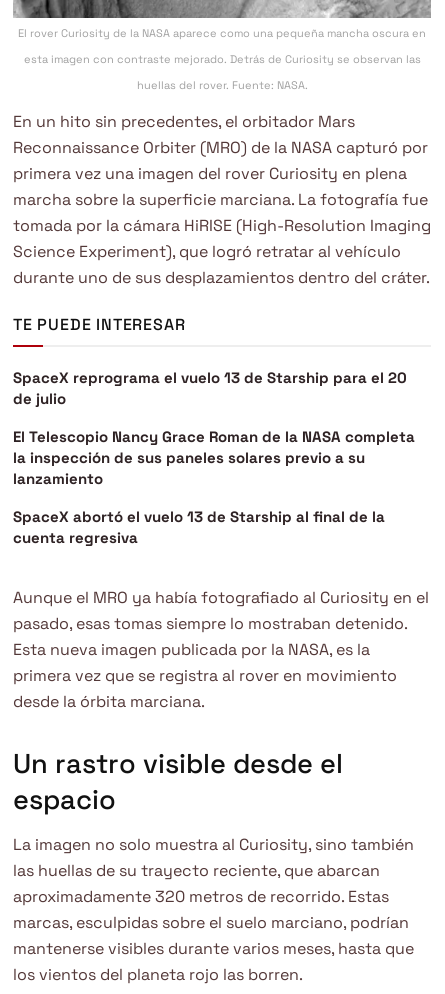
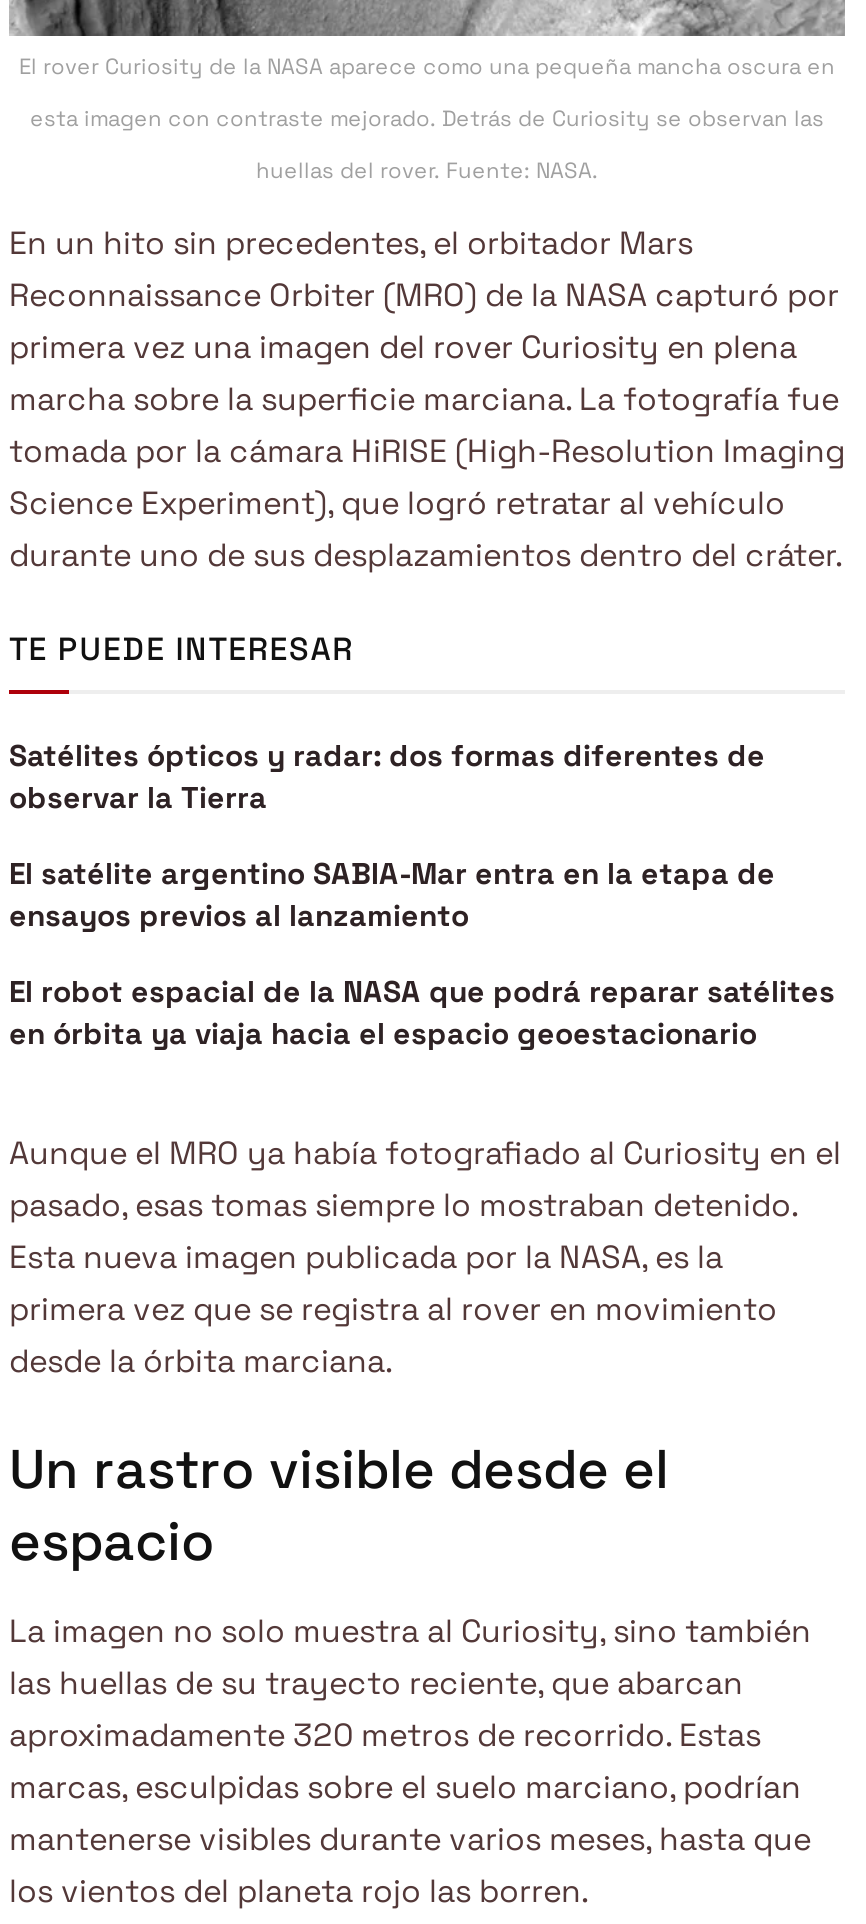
- SpaceX reprograma el vuelo 13 de Starship para el 20
- de julio
+ Satélites ópticos y radar: dos formas diferentes de
+ observar la Tierra

- El Telescopio Nancy Grace Roman de la NASA completa
- la inspección de sus paneles solares previo a su
- lanzamiento
+ El satélite argentino SABIA-Mar entra en la etapa de
+ ensayos previos al lanzamiento

- SpaceX abortó el vuelo 13 de Starship al final de la
- cuenta regresiva
+ El robot espacial de la NASA que podrá reparar satélites
+ en órbita ya viaja hacia el espacio geoestacionario
